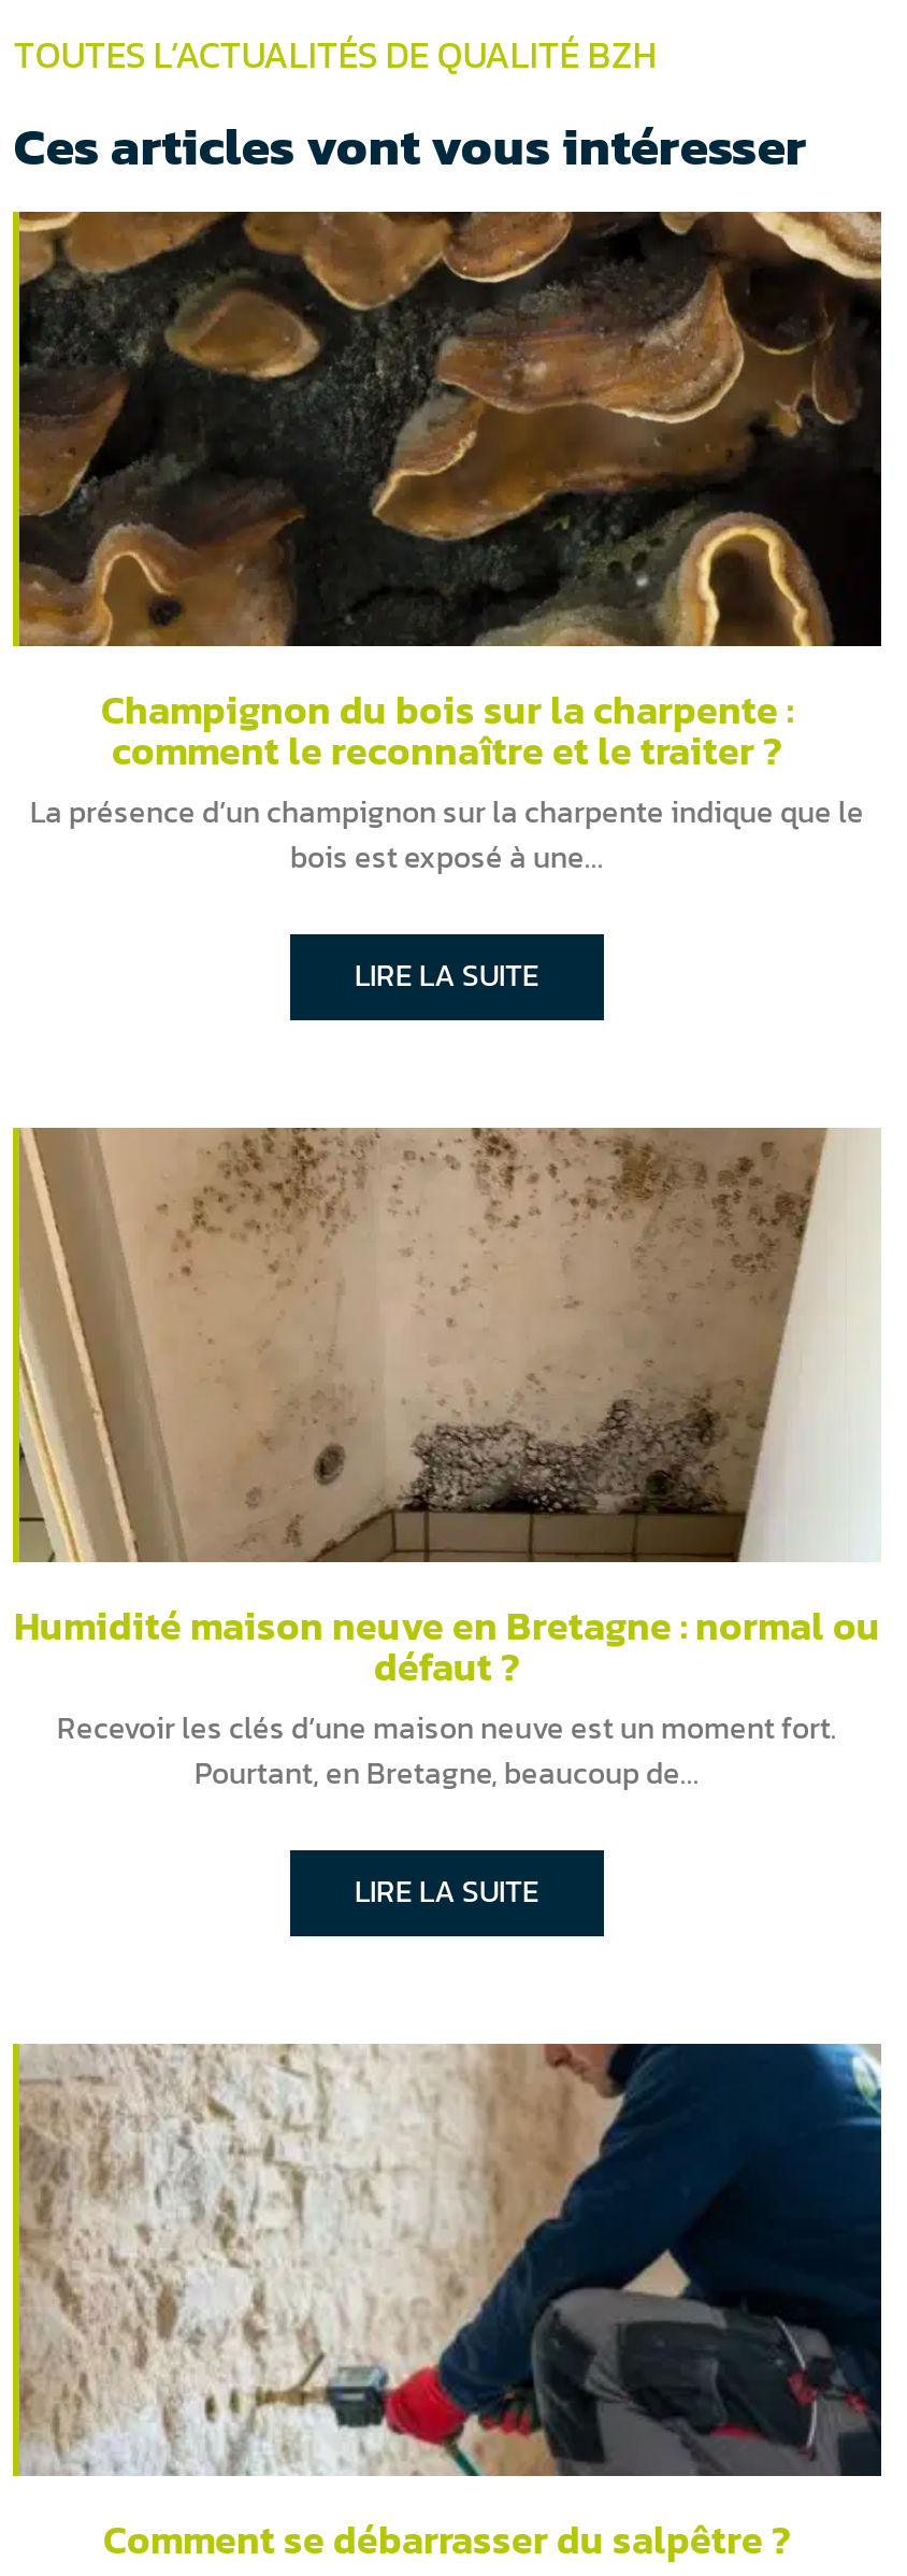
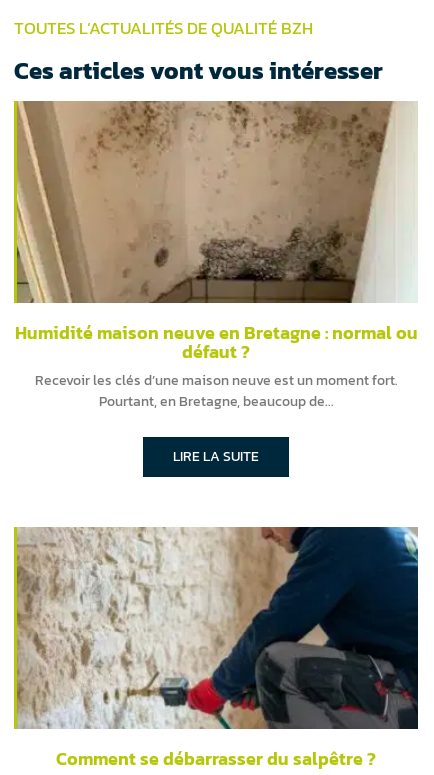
- [image]
- Champignon du bois sur la charpente :
- comment le reconnaître et le traiter ?
- La présence d’un champignon sur la charpente indique que le
- bois est exposé à une
- LIRE LA SUITE
